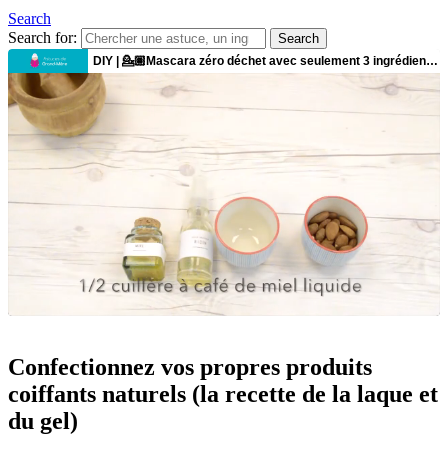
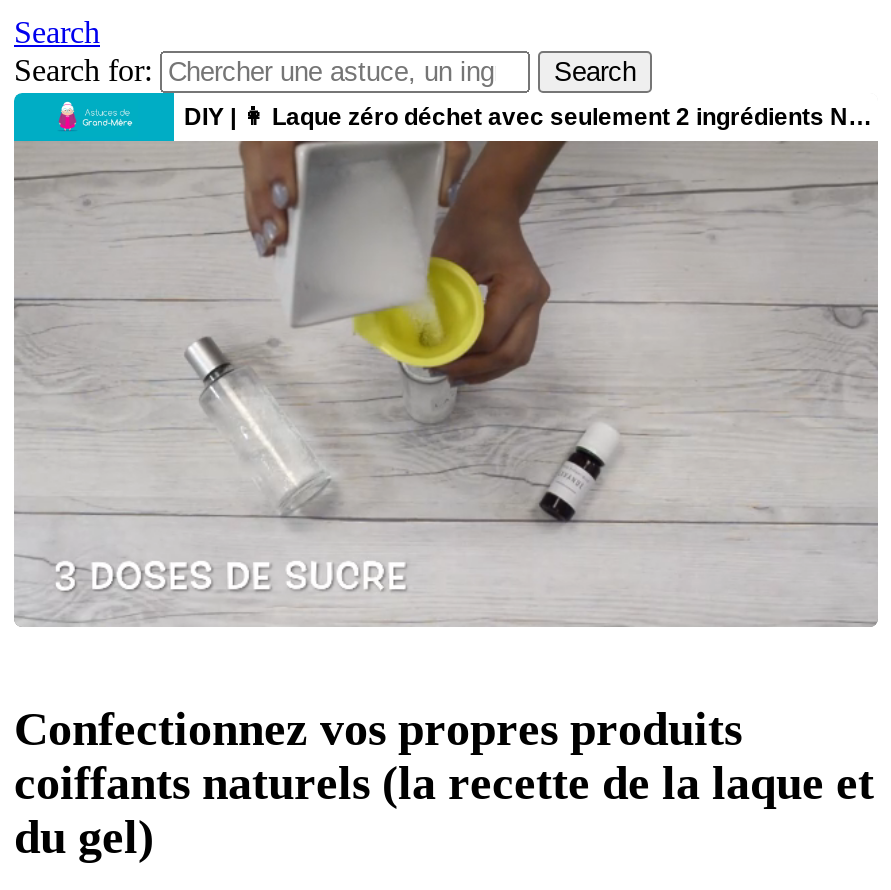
- [image]
+ [image]
